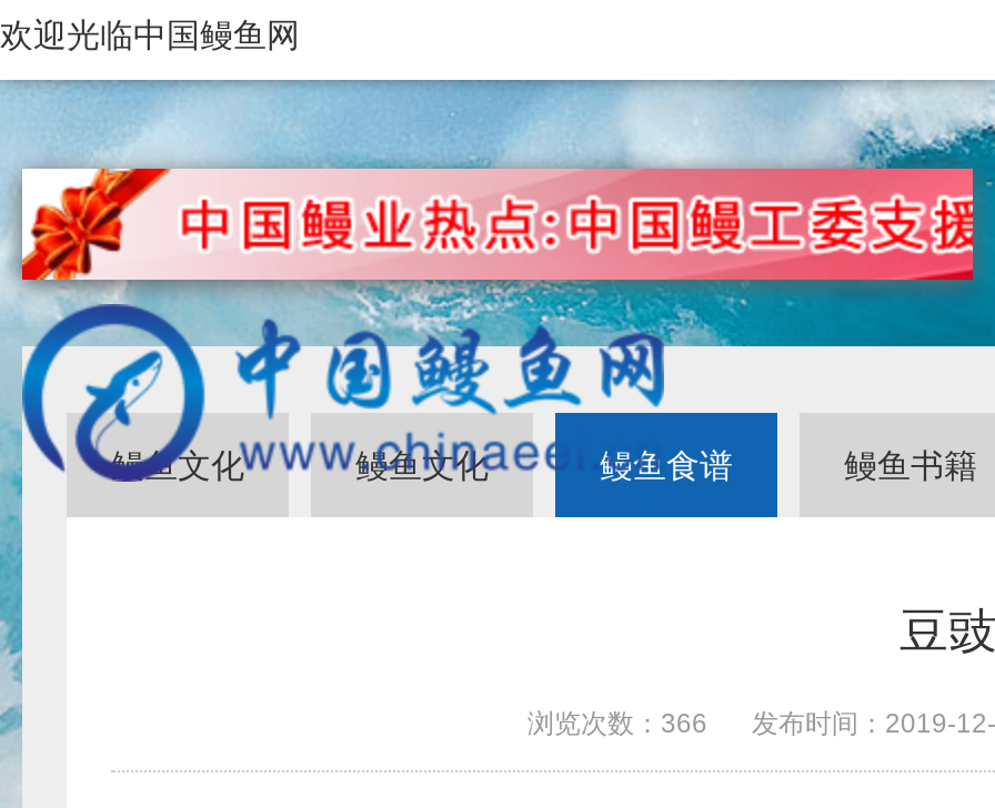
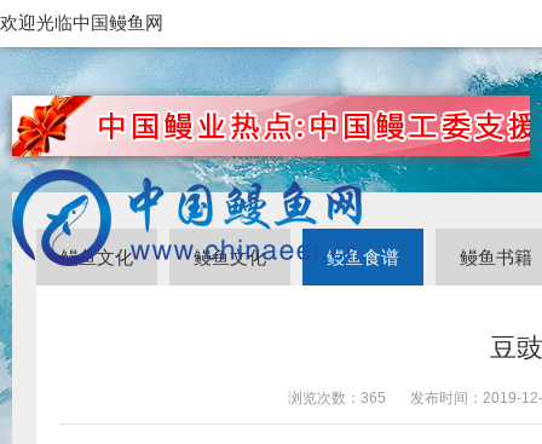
- 浏览次数：366
+ 浏览次数：365
